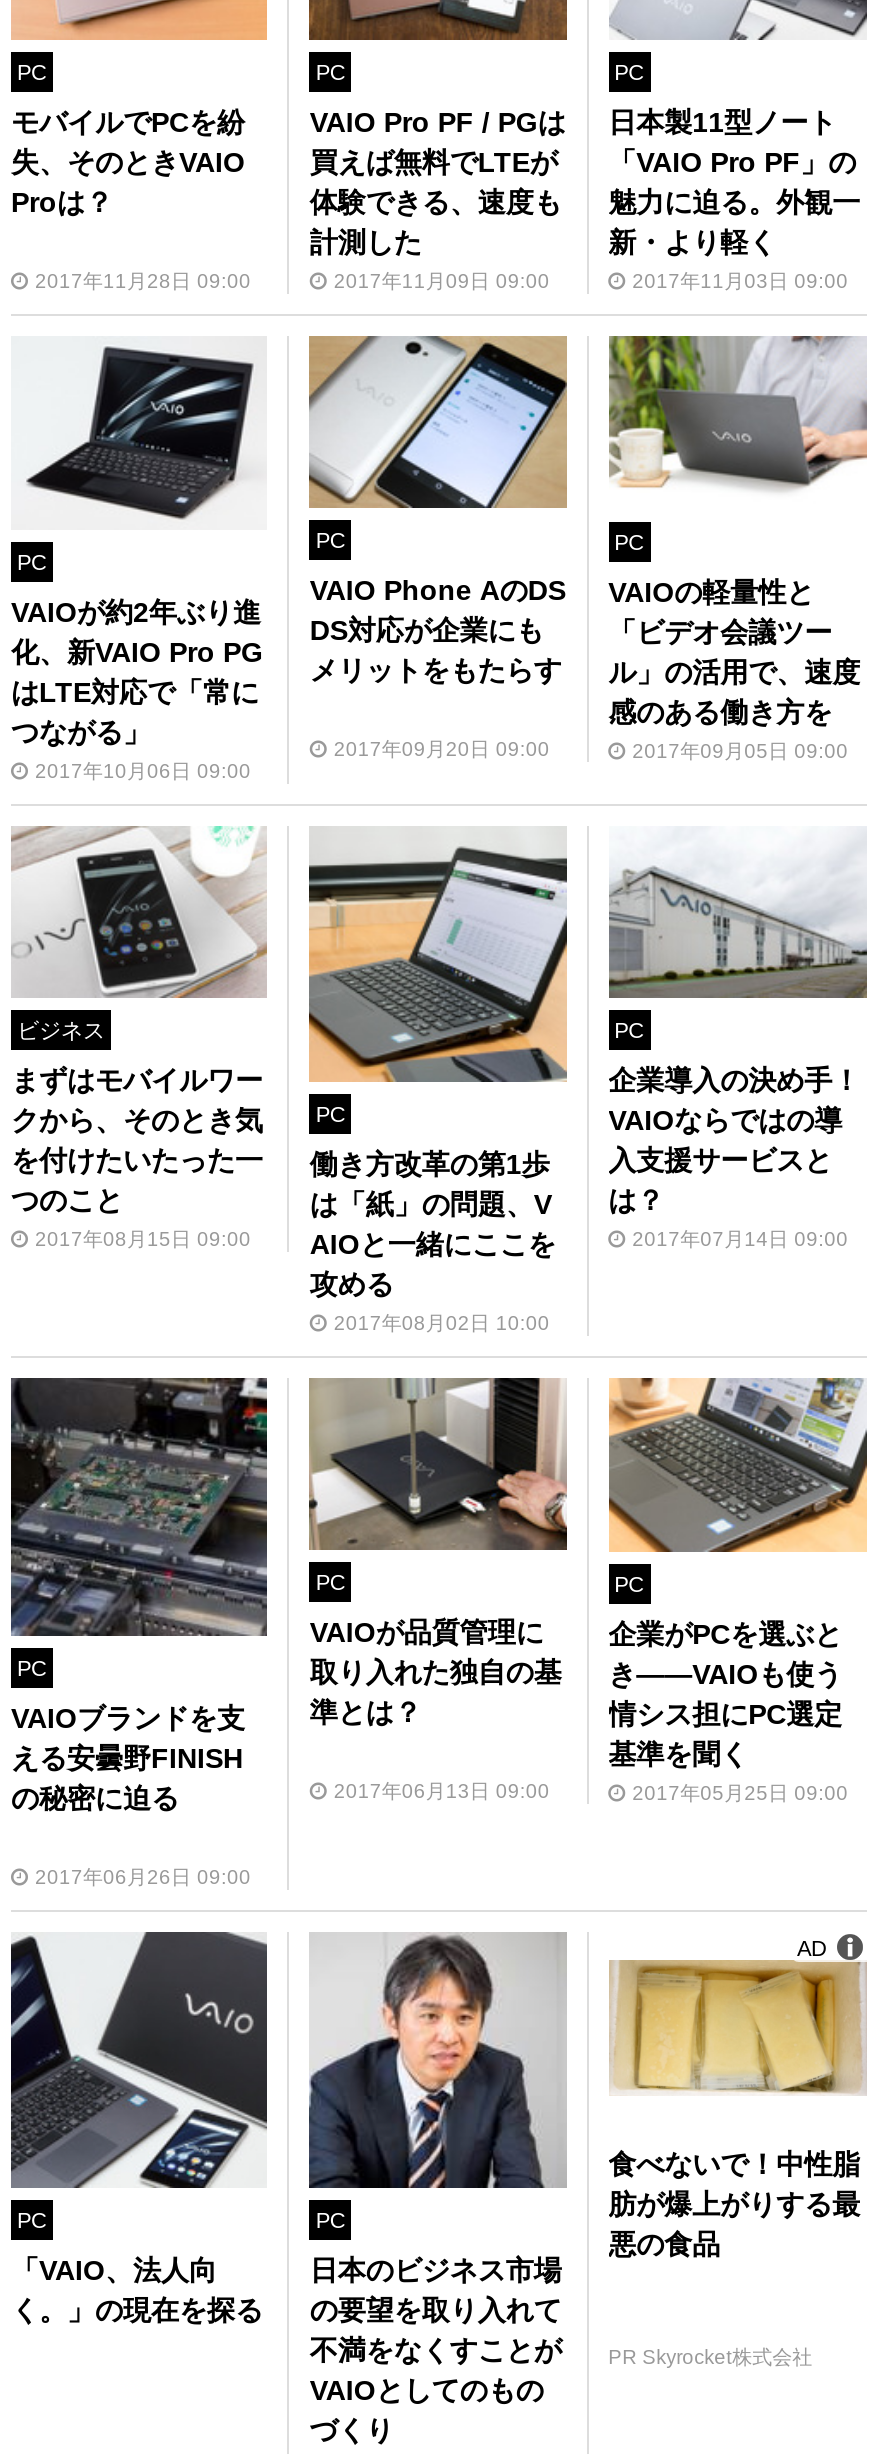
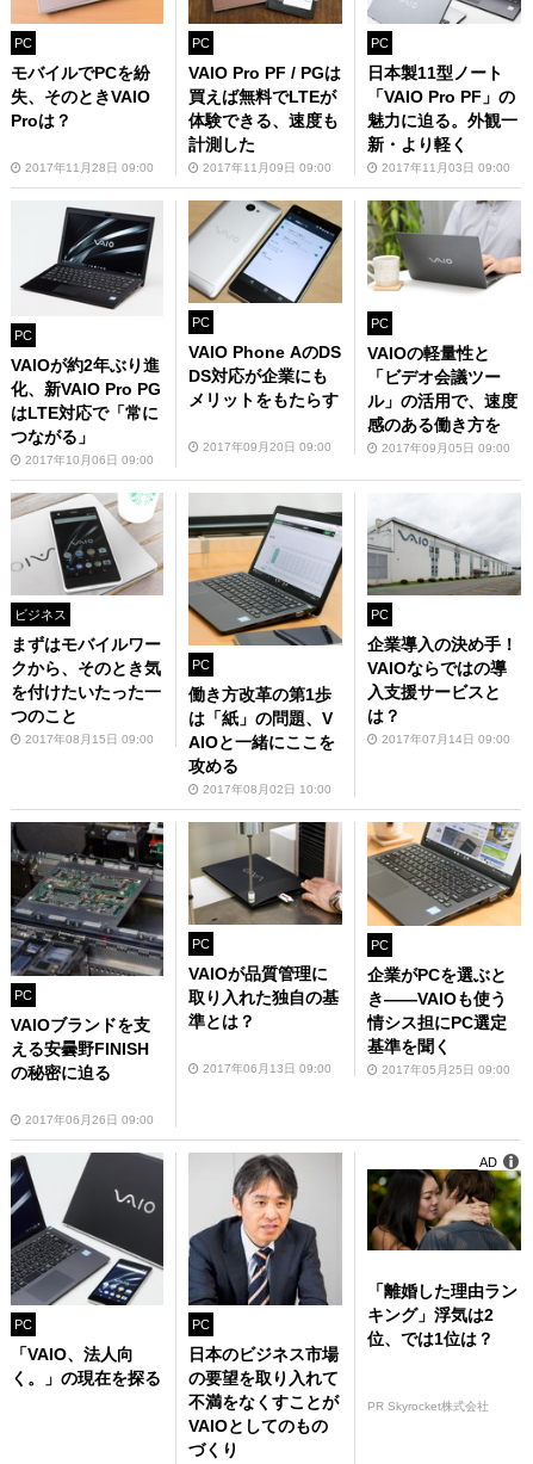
- [image]
- 食べないで！中性脂
- 肪が爆上がりする最
- 悪の食品
+ [image]
+ 「離婚した理由ラン
+ キング」浮気は2
+ 位、では1位は？
